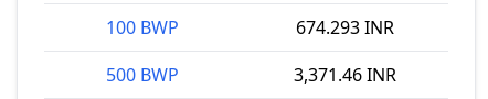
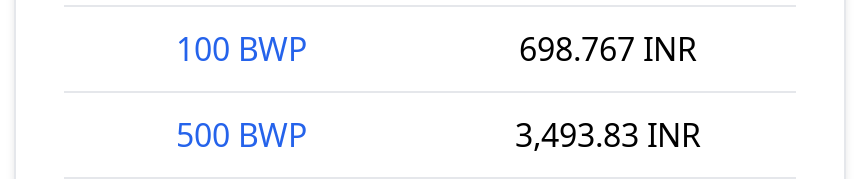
- 674.293 INR
+ 698.767 INR

- 3,371.46 INR
+ 3,493.83 INR
